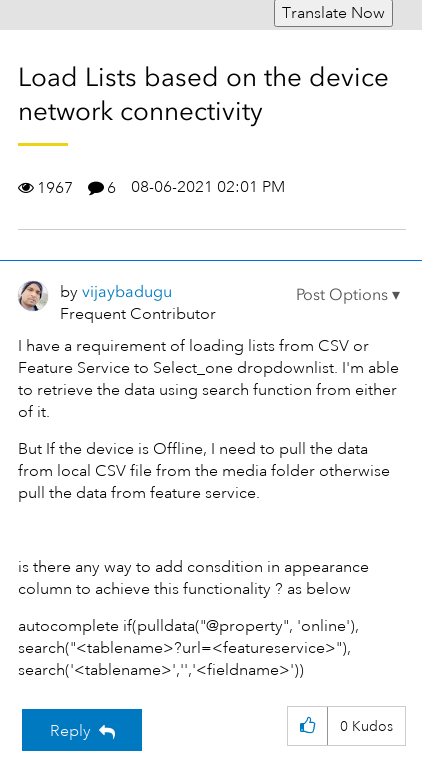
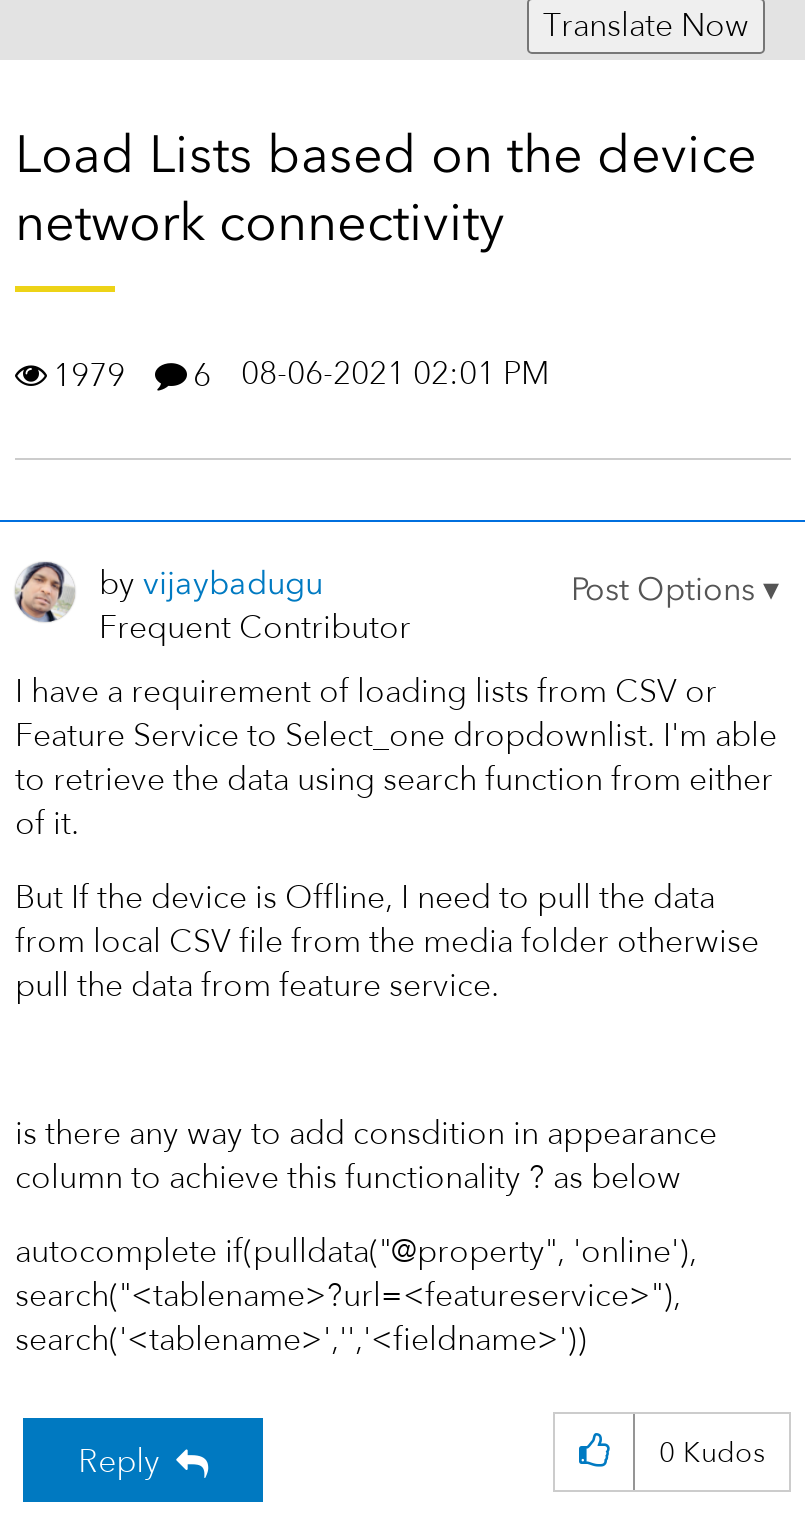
- 1967 6 08-06-2021 02:01 PM
+ 1979 6 08-06-2021 02:01 PM
